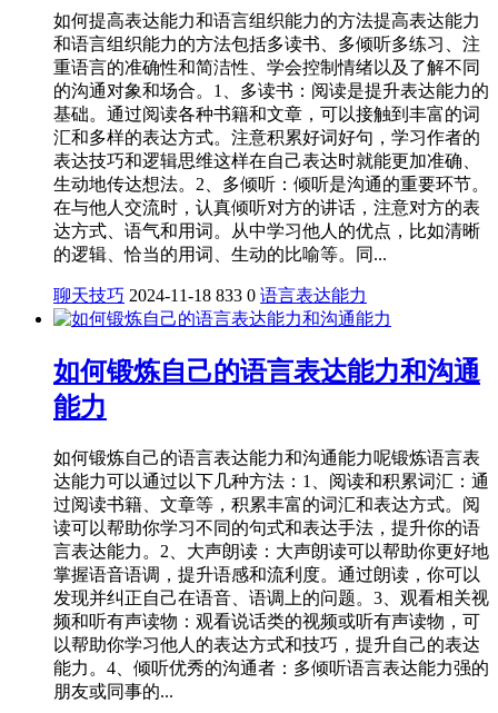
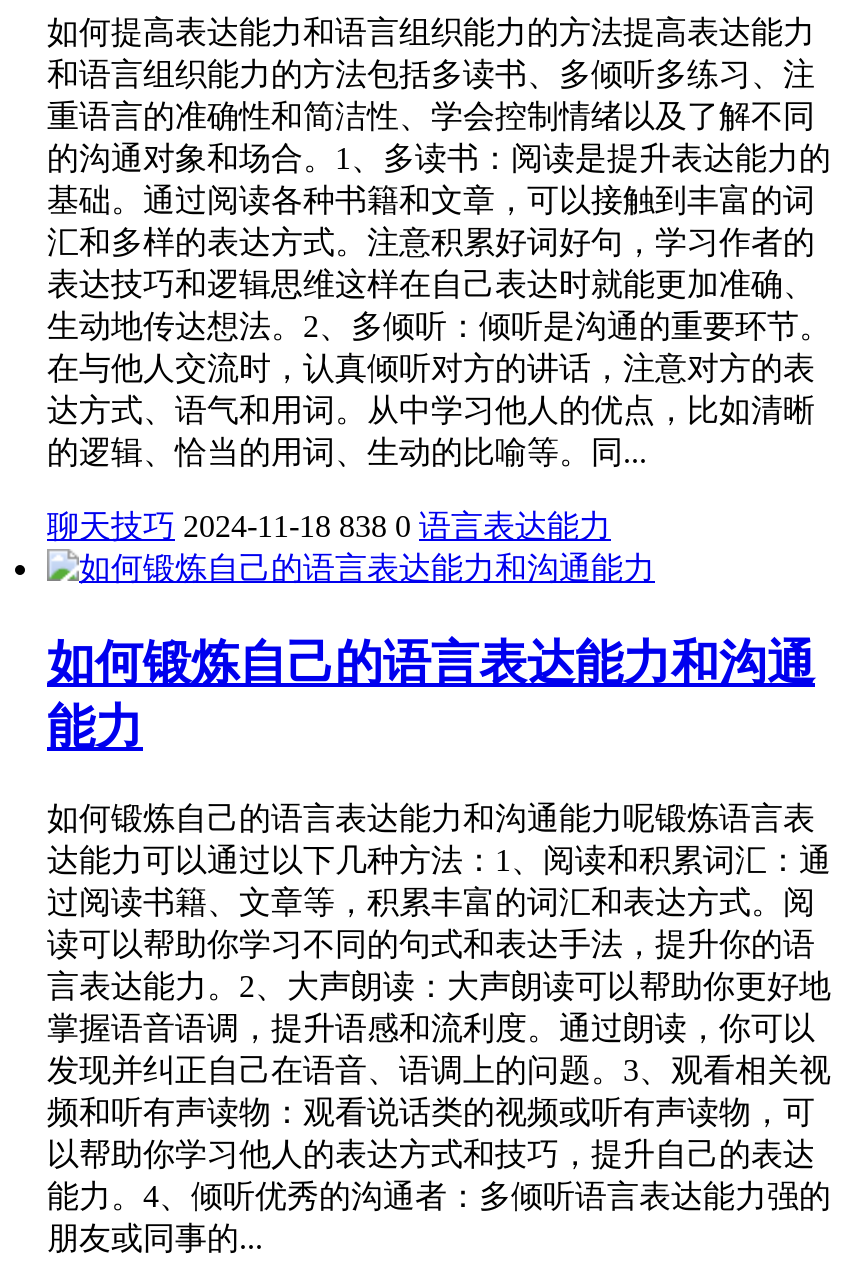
- 聊天技巧 2024-11-18 833 0 语言表达能力
+ 聊天技巧 2024-11-18 838 0 语言表达能力
